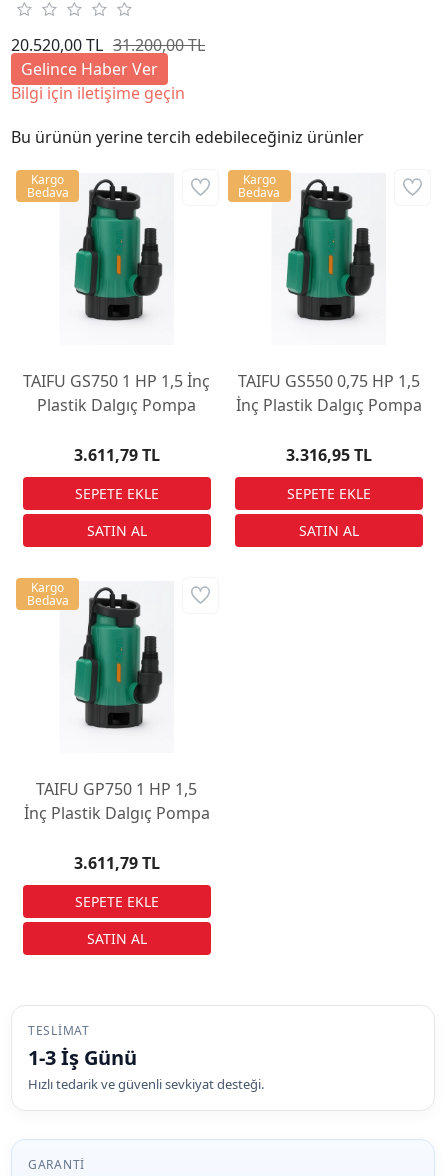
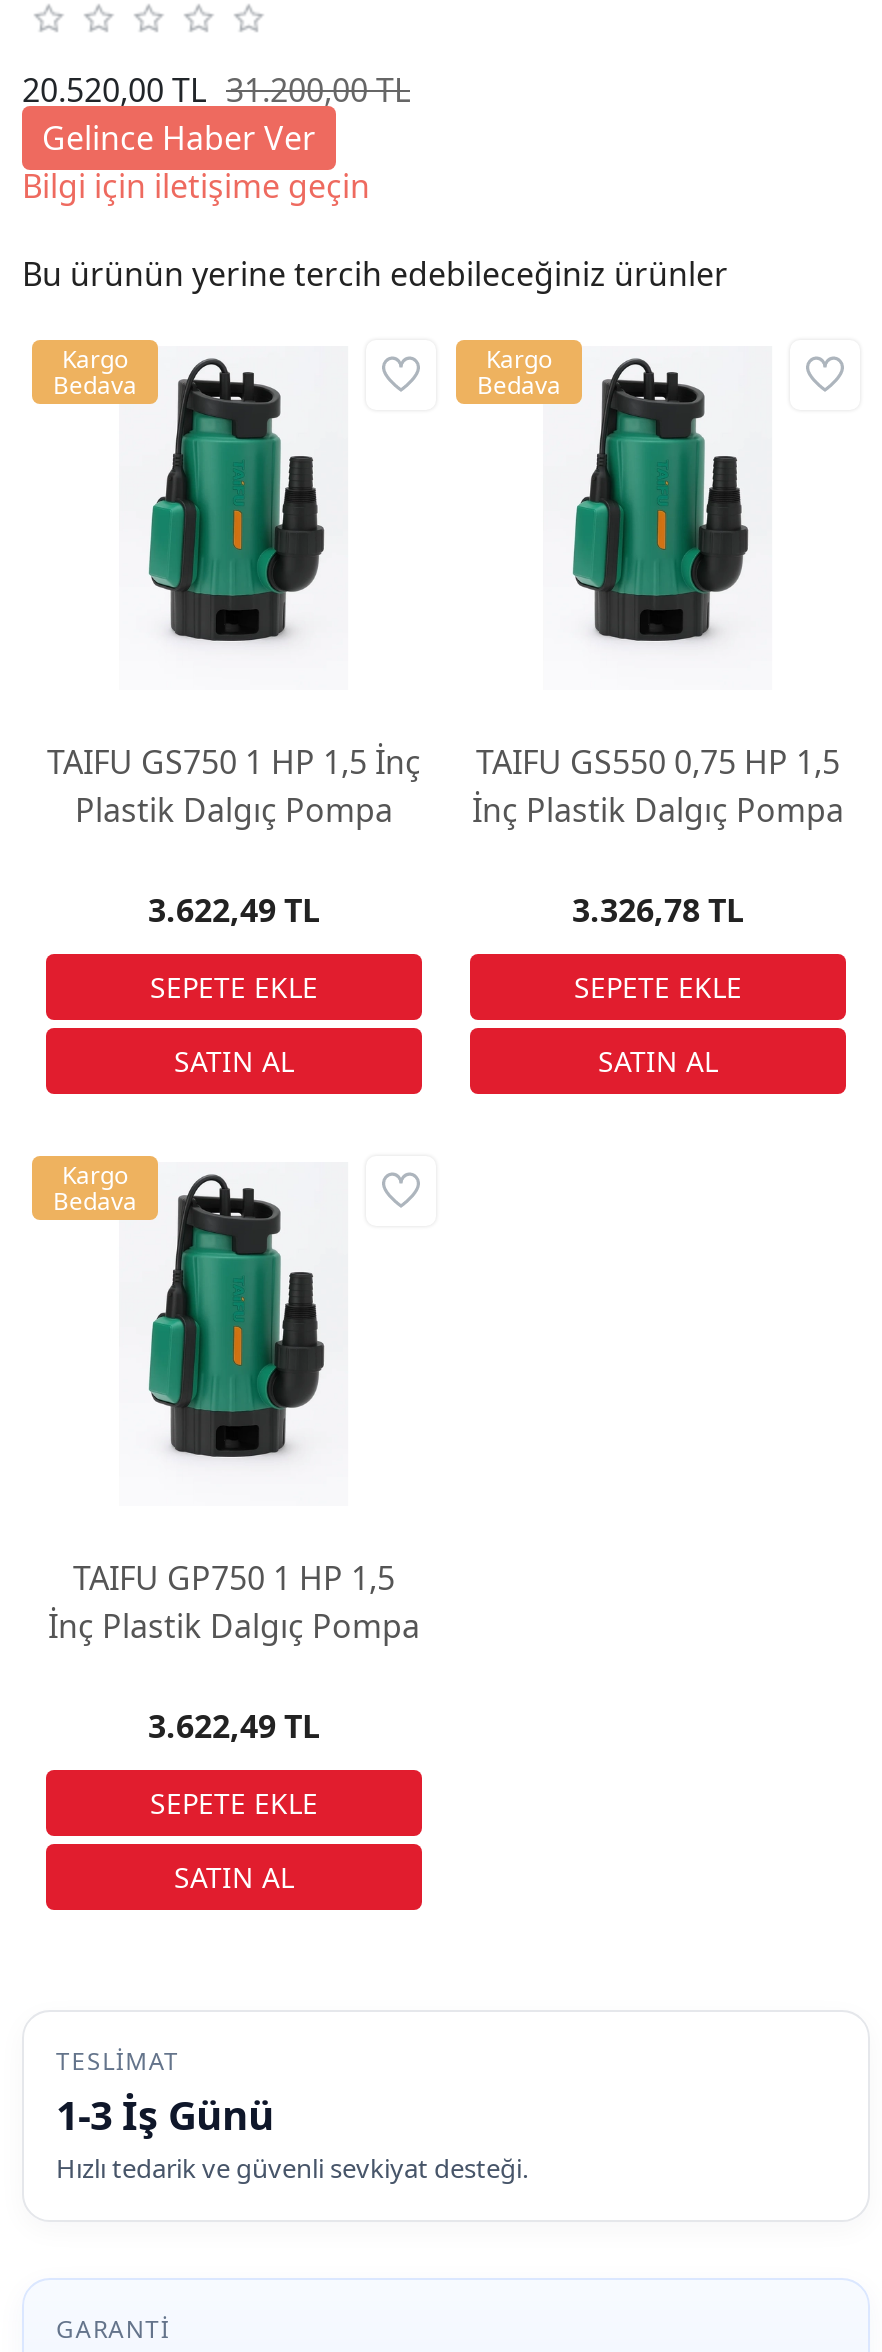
- 3.611,79 TL
+ 3.622,49 TL

- 3.316,95 TL
+ 3.326,78 TL

- 3.611,79 TL
+ 3.622,49 TL
